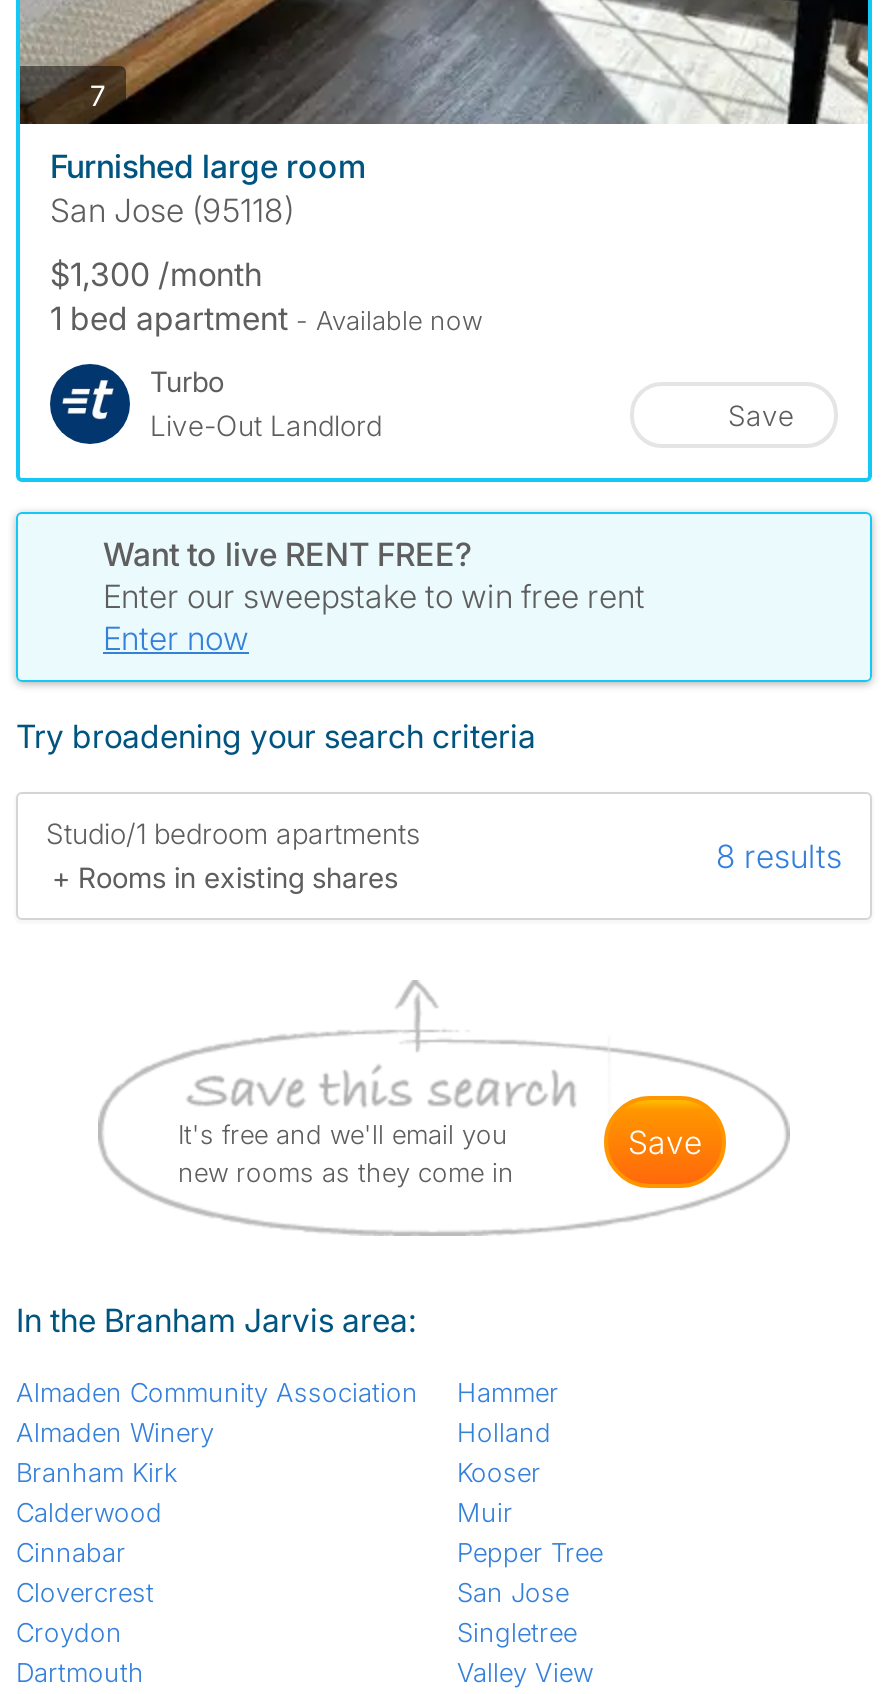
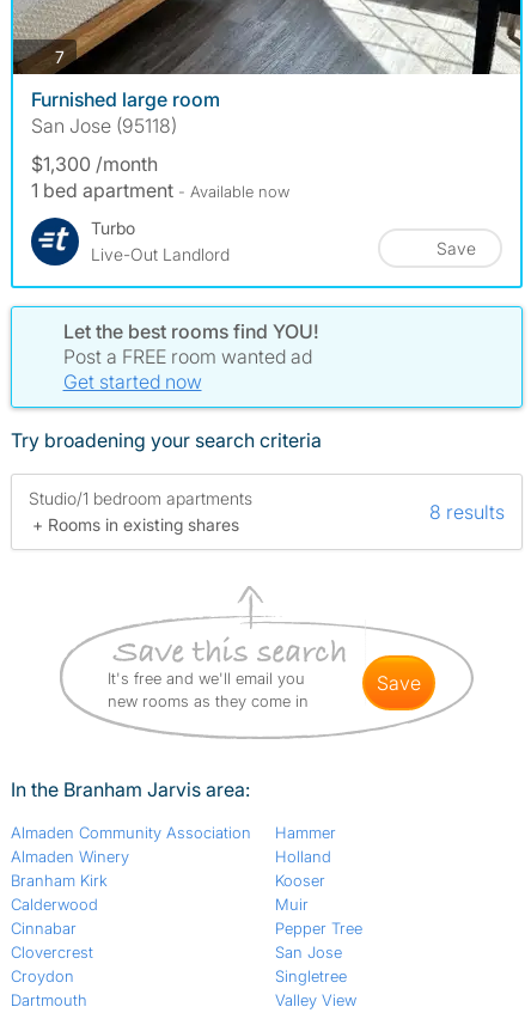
- Want to live RENT FREE?
- Enter our sweepstake to win free rent
- Enter now
+ Let the best rooms find YOU!
+ Post a FREE room wanted ad
+ Get started now
